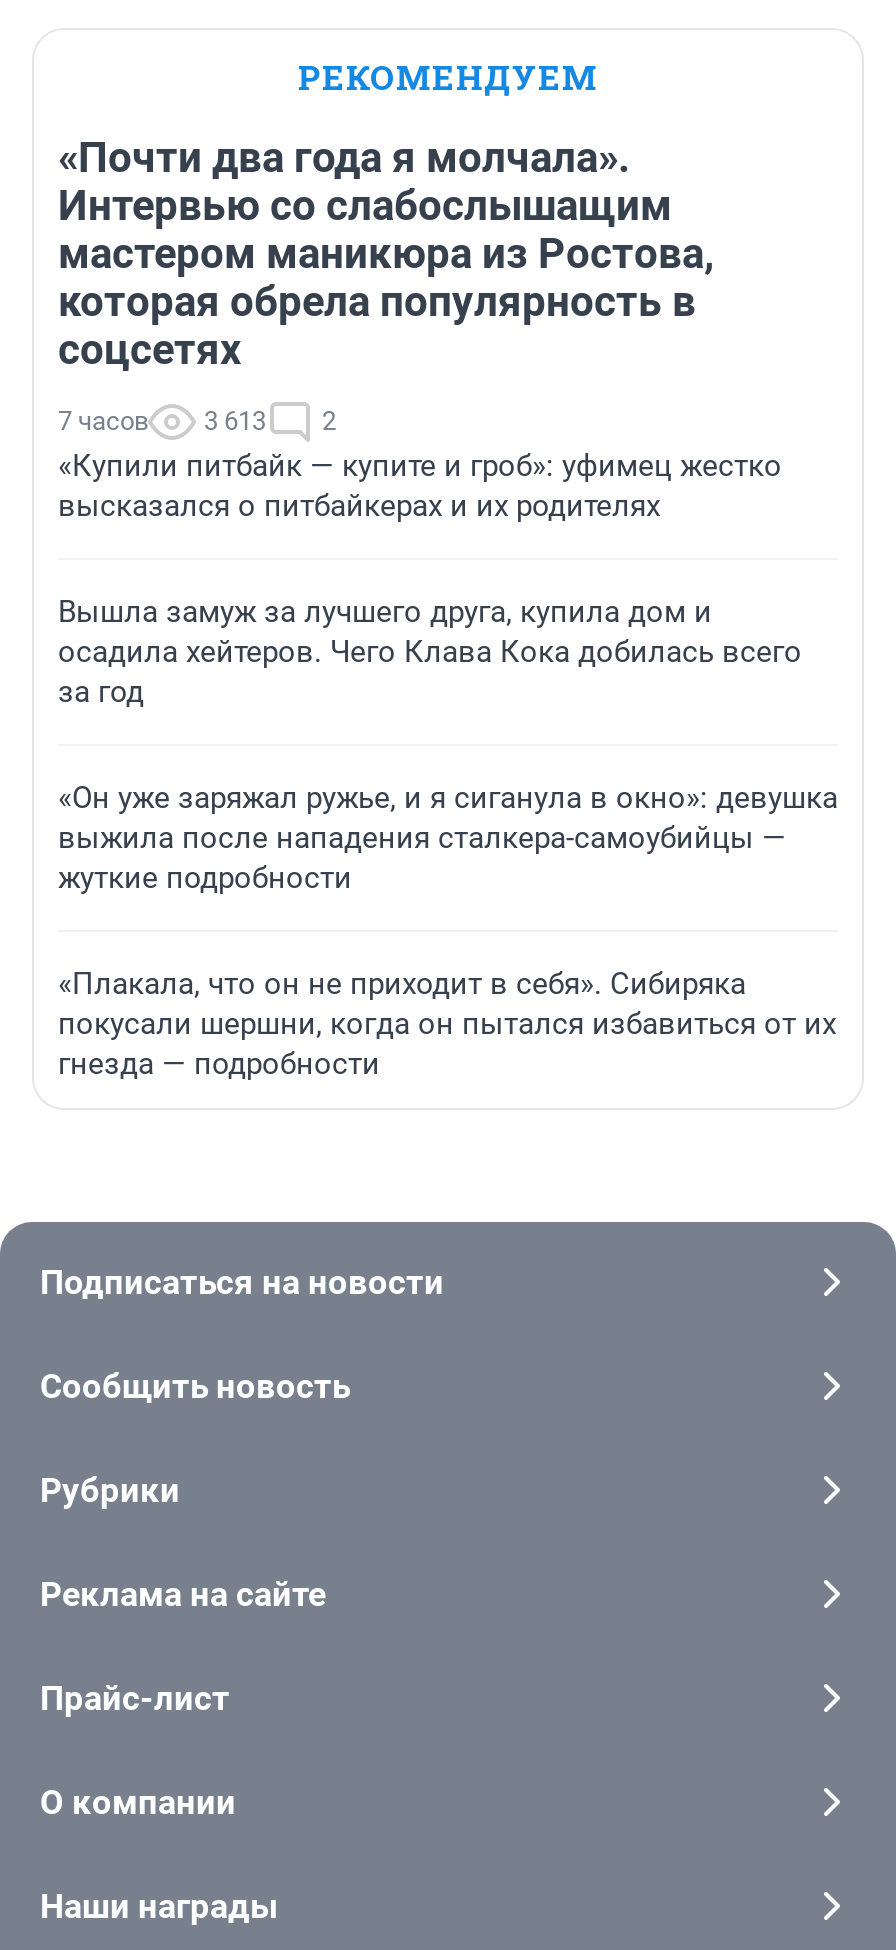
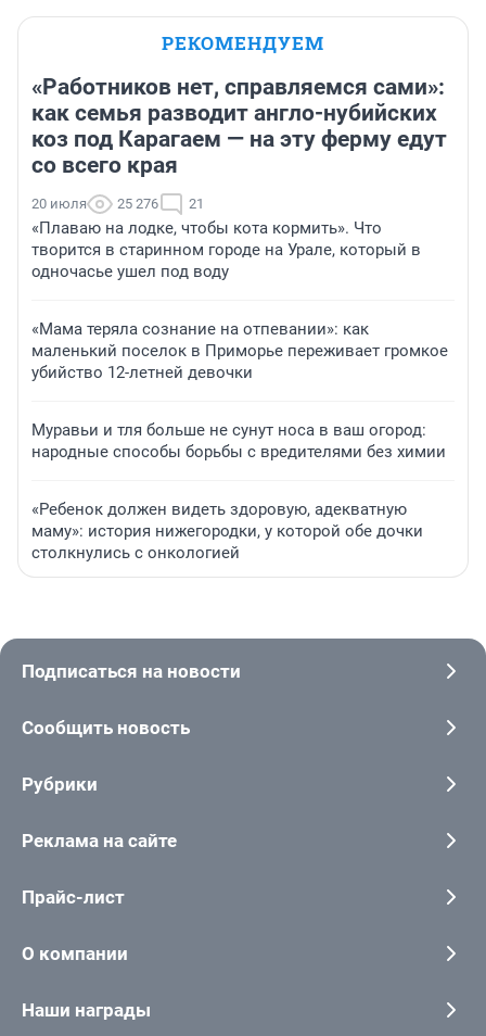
- «Почти два года я молчала».
- Интервью со слабослышащим
- мастером маникюра из Ростова,
- которая обрела популярность в
- соцсетях
+ «Работников нет, справляемся сами»:
+ как семья разводит англо-нубийских
+ коз под Карагаем — на эту ферму едут
+ со всего края

- 7 часов
- 3 613
- 2
- «Купили питбайк — купите и гроб»: уфимец жестко
- высказался о питбайкерах и их родителях
+ 20 июля
+ 25 276
+ 21
+ «Плаваю на лодке, чтобы кота кормить». Что
+ творится в старинном городе на Урале, который в
+ одночасье ушел под воду

- Вышла замуж за лучшего друга, купила дом и
- осадила хейтеров. Чего Клава Кока добилась всего
- за год
+ «Мама теряла сознание на отпевании»: как
+ маленький поселок в Приморье переживает громкое
+ убийство 12-летней девочки

- «Он уже заряжал ружье, и я сиганула в окно»: девушка
- выжила после нападения сталкера-самоубийцы —
- жуткие подробности
+ Муравьи и тля больше не сунут носа в ваш огород:
+ народные способы борьбы с вредителями без химии

- «Плакала, что он не приходит в себя». Сибиряка
- покусали шершни, когда он пытался избавиться от их
- гнезда — подробности
+ «Ребенок должен видеть здоровую, адекватную
+ маму»: история нижегородки, у которой обе дочки
+ столкнулись с онкологией
